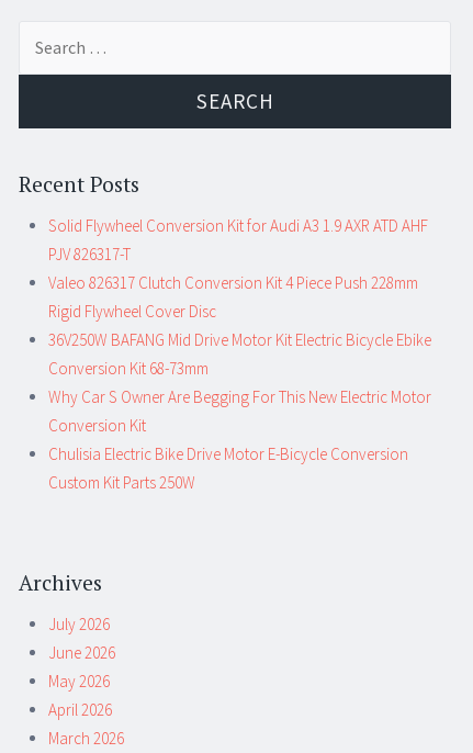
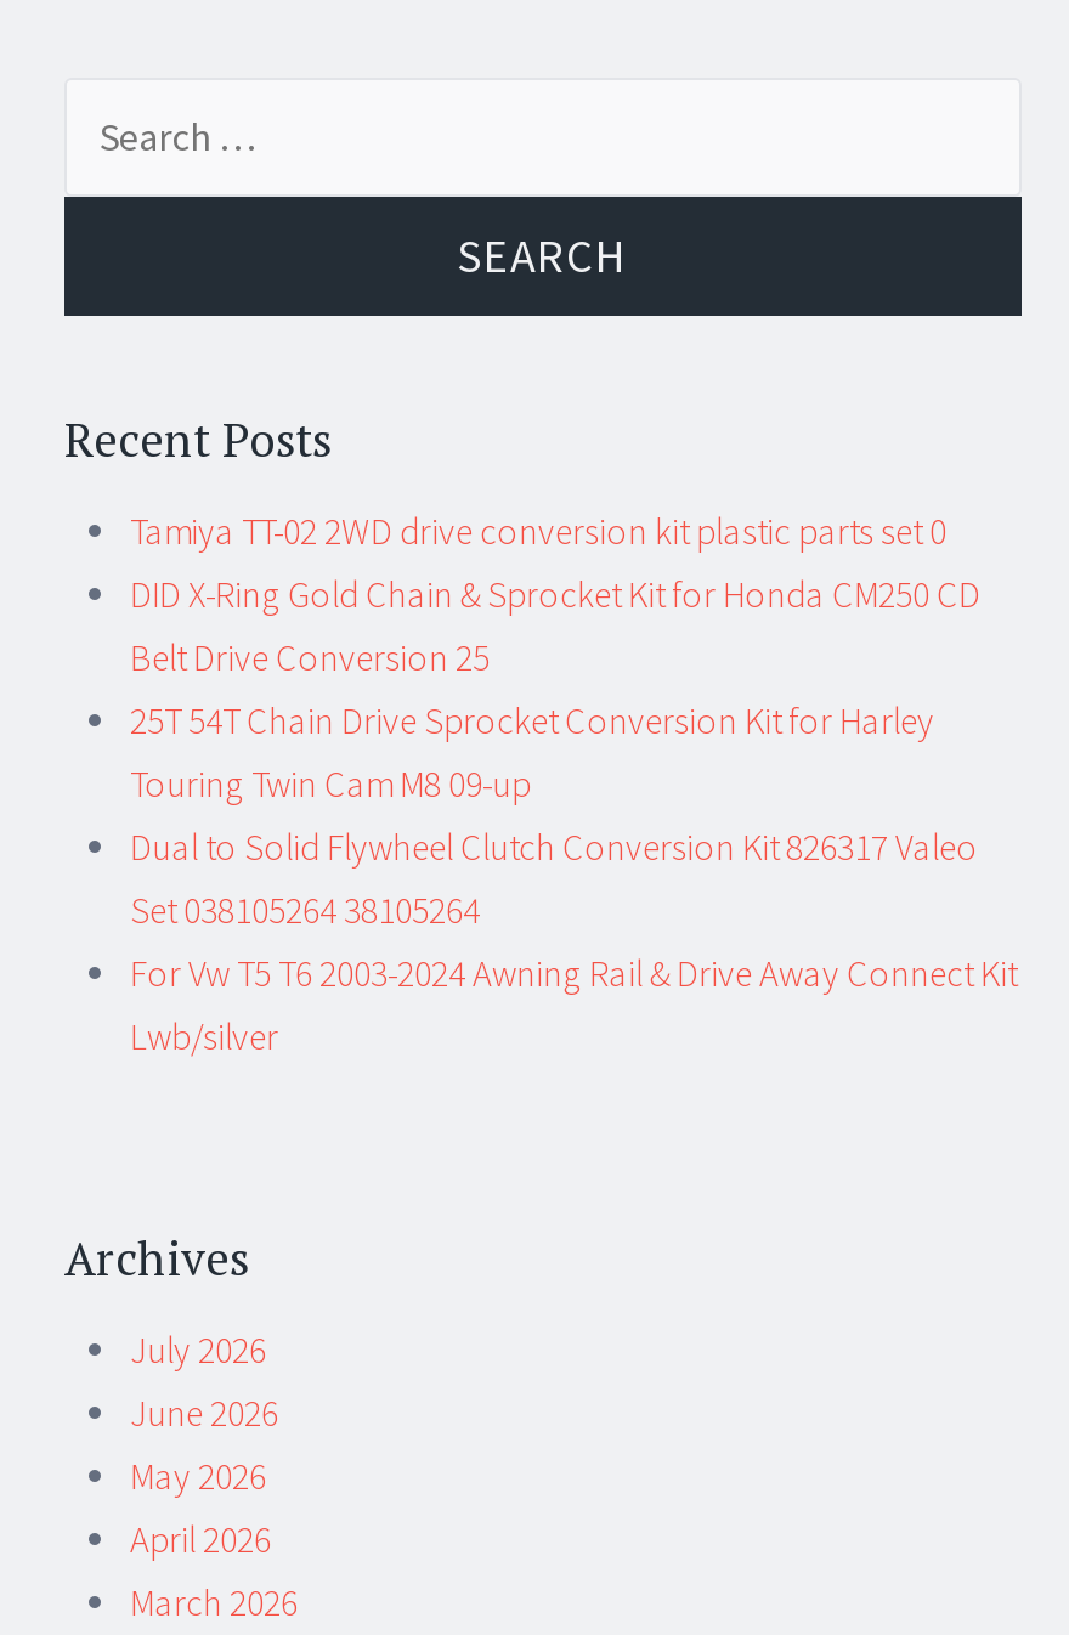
- Solid Flywheel Conversion Kit for Audi A3 1.9 AXR ATD AHF
- PJV 826317-T
- Valeo 826317 Clutch Conversion Kit 4 Piece Push 228mm
- Rigid Flywheel Cover Disc
- 36V250W BAFANG Mid Drive Motor Kit Electric Bicycle Ebike
- Conversion Kit 68-73mm
- Why Car S Owner Are Begging For This New Electric Motor
- Conversion Kit
- Chulisia Electric Bike Drive Motor E-Bicycle Conversion
- Custom Kit Parts 250W
+ Tamiya TT-02 2WD drive conversion kit plastic parts set 0
+ DID X-Ring Gold Chain & Sprocket Kit for Honda CM250 CD
+ Belt Drive Conversion 25
+ 25T 54T Chain Drive Sprocket Conversion Kit for Harley
+ Touring Twin Cam M8 09-up
+ Dual to Solid Flywheel Clutch Conversion Kit 826317 Valeo
+ Set 038105264 38105264
+ For Vw T5 T6 2003-2024 Awning Rail & Drive Away Connect Kit
+ Lwb/silver
